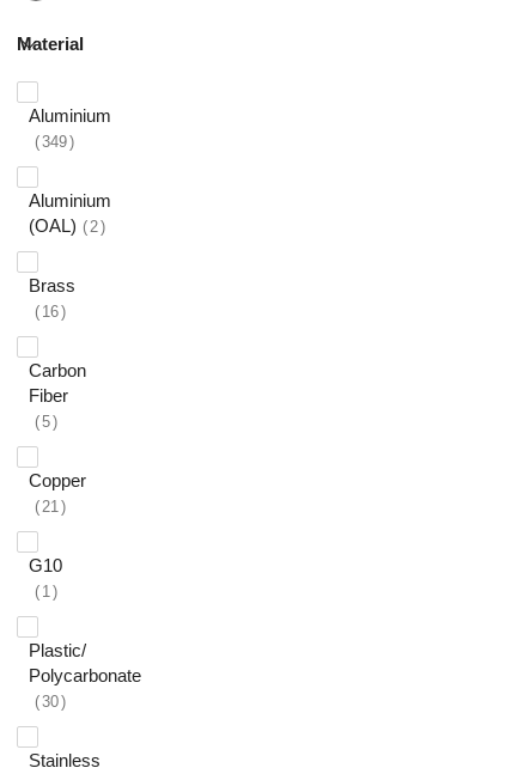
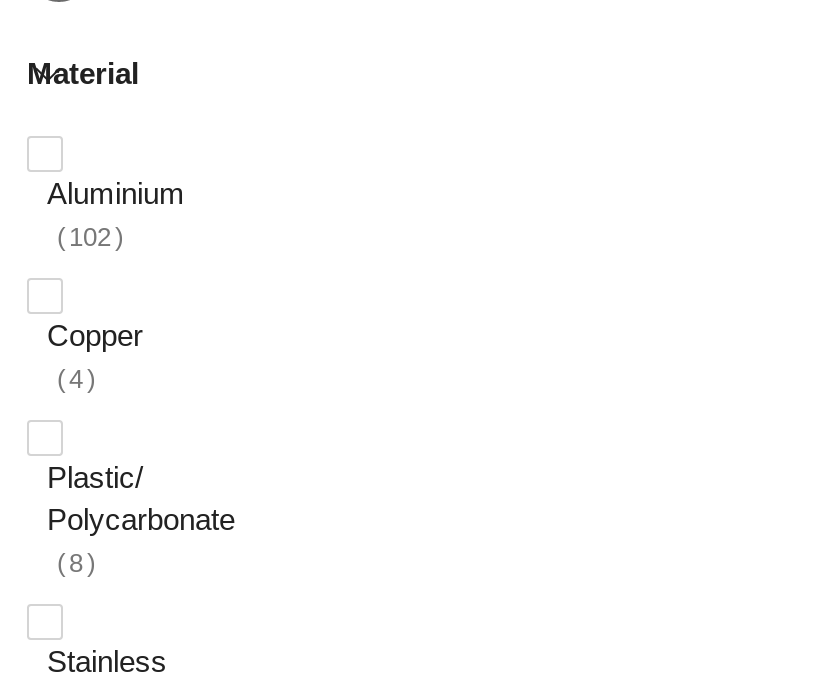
- 349
- Aluminium
- (OAL)
- 2
- Brass
- 16
- Carbon
- Fiber
- 5
+ 102

- 21
- G10
- 1
+ 4

- 30
+ 8
